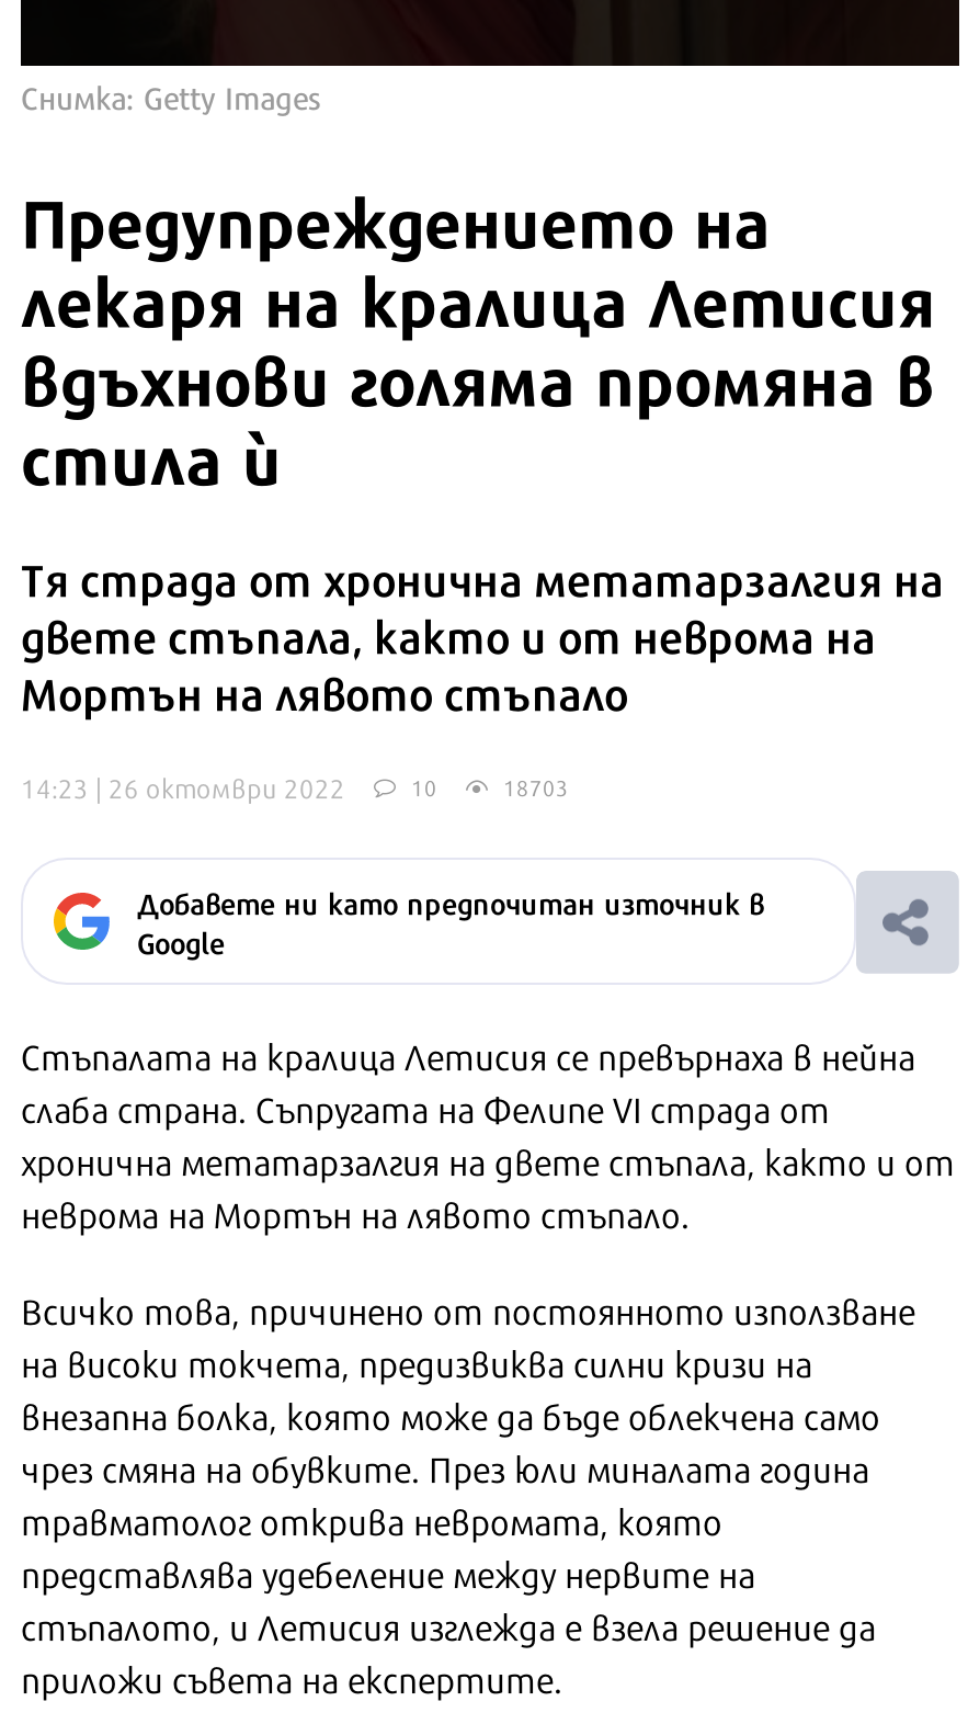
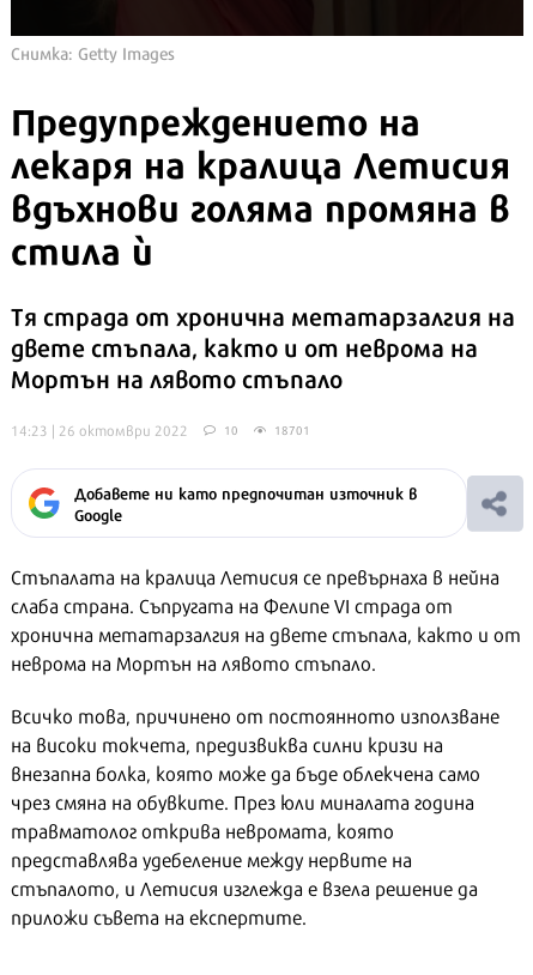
- 18703
+ 18701
